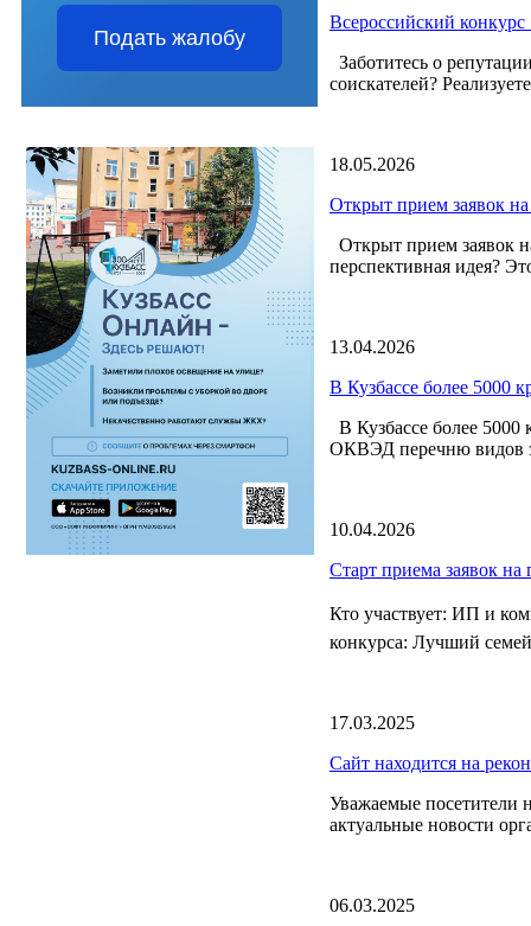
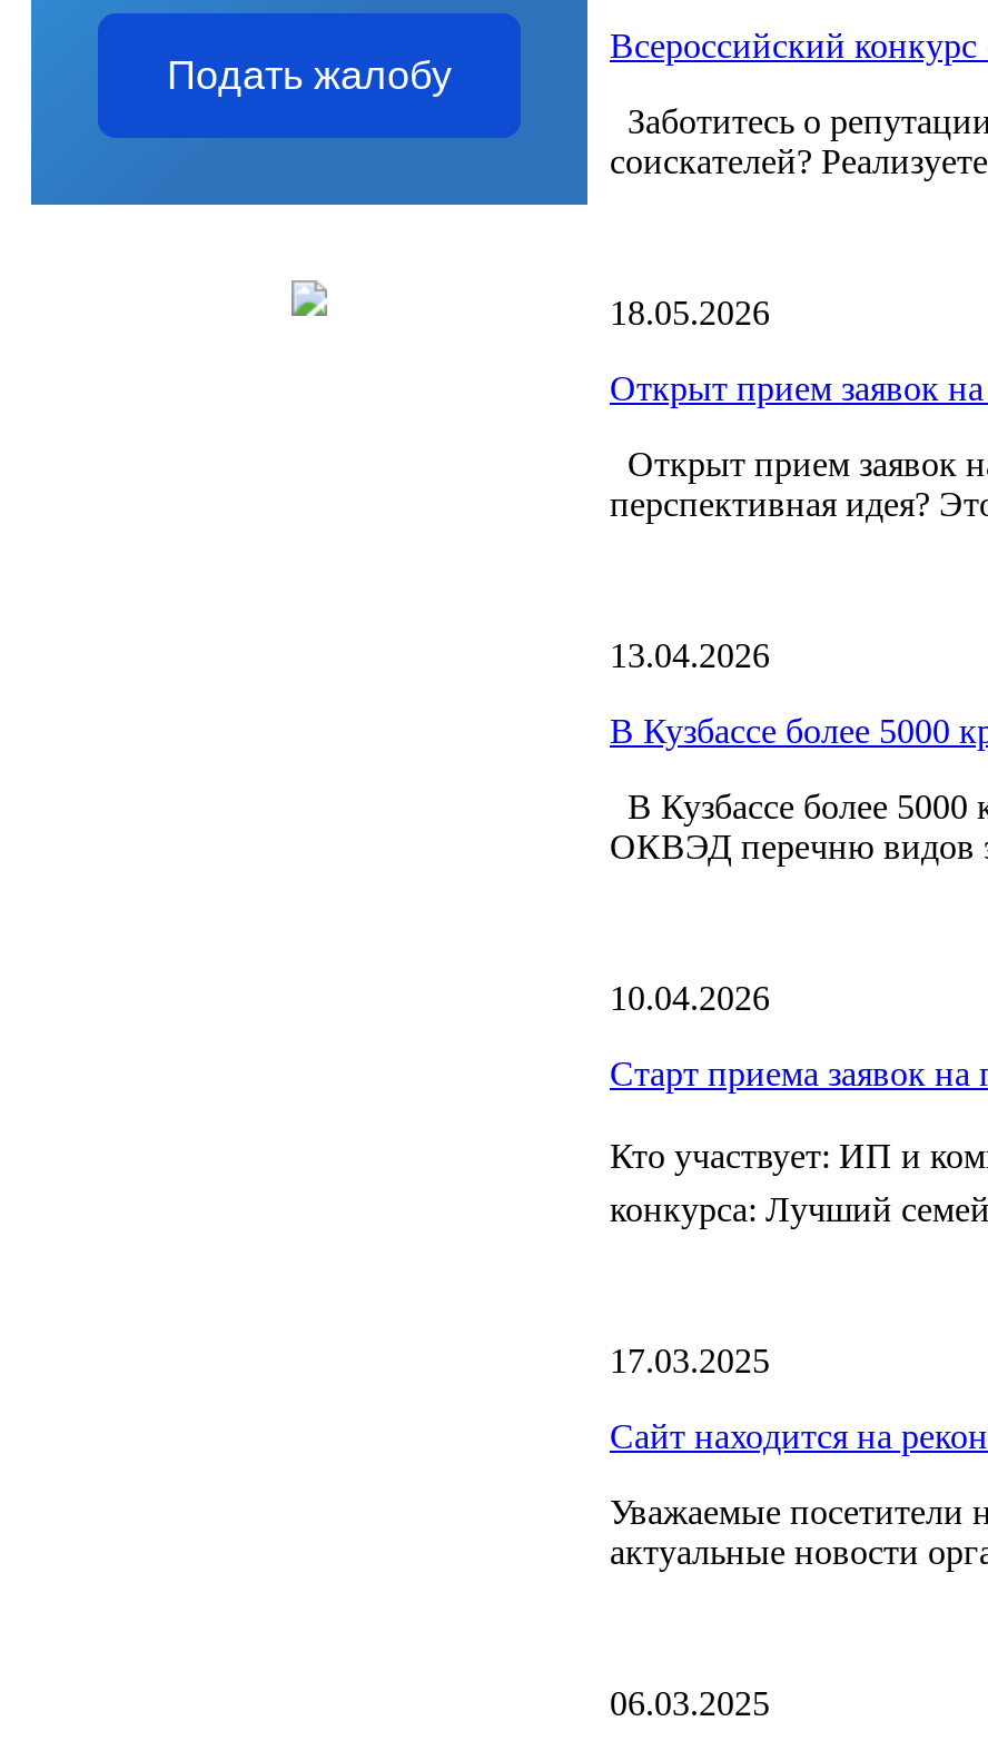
- [image]
